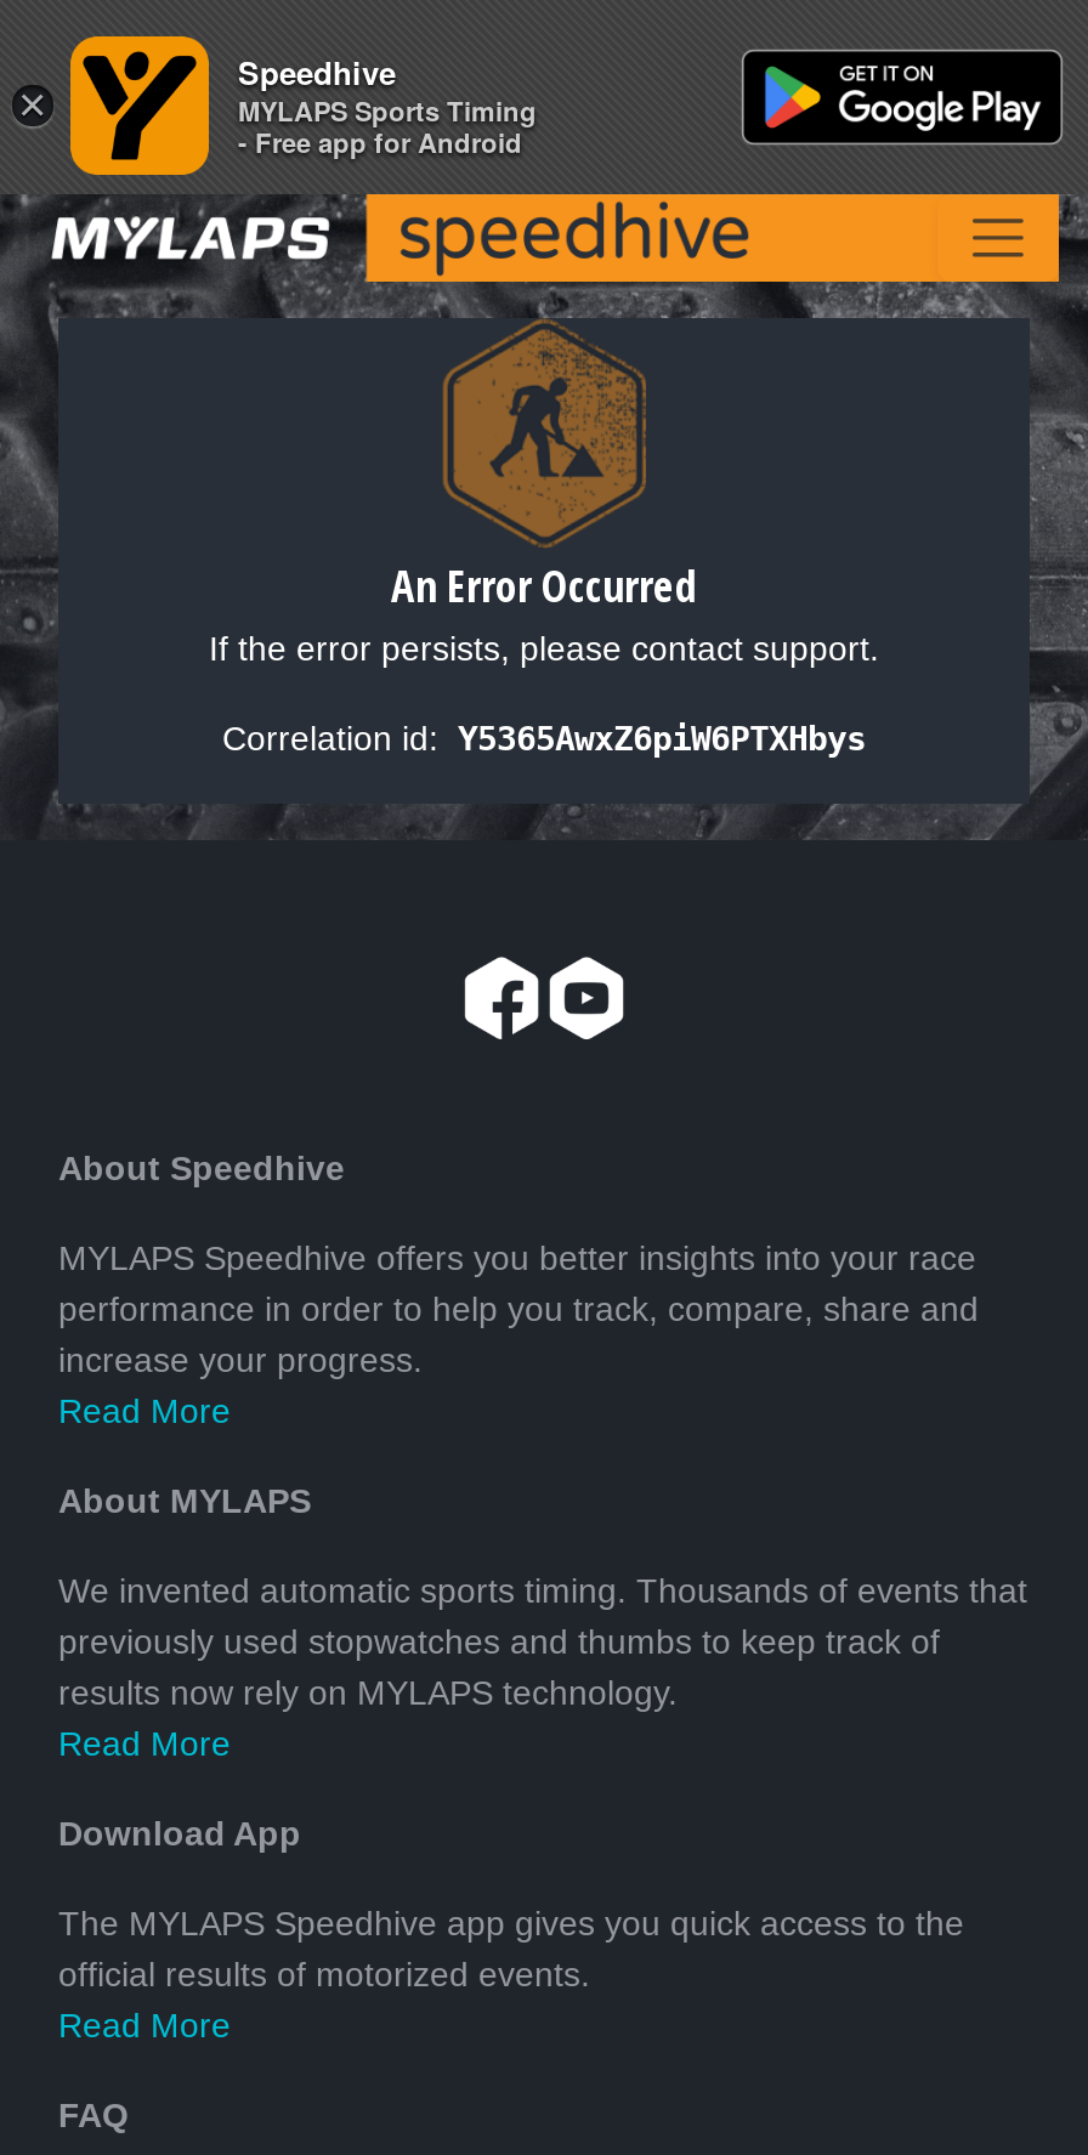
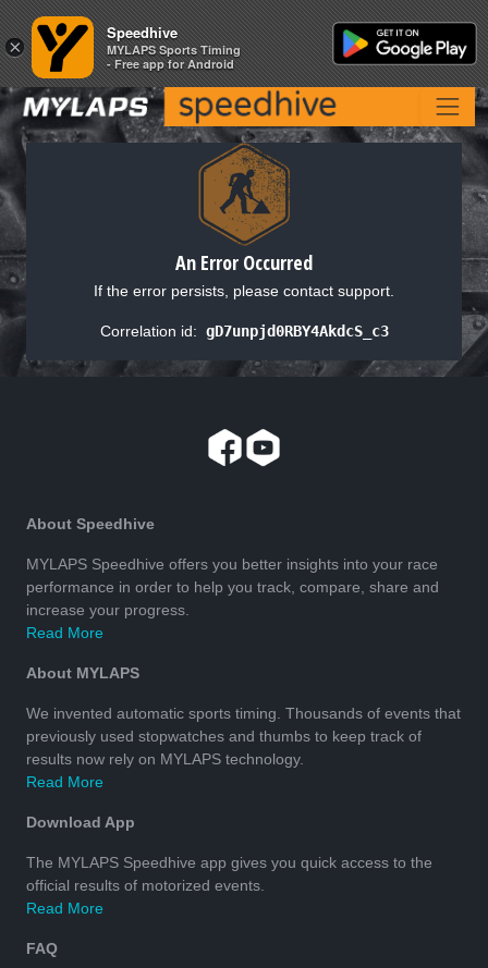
- Correlation id: Y5365AwxZ6piW6PTXHbys
+ Correlation id: gD7unpjd0RBY4AkdcS_c3
